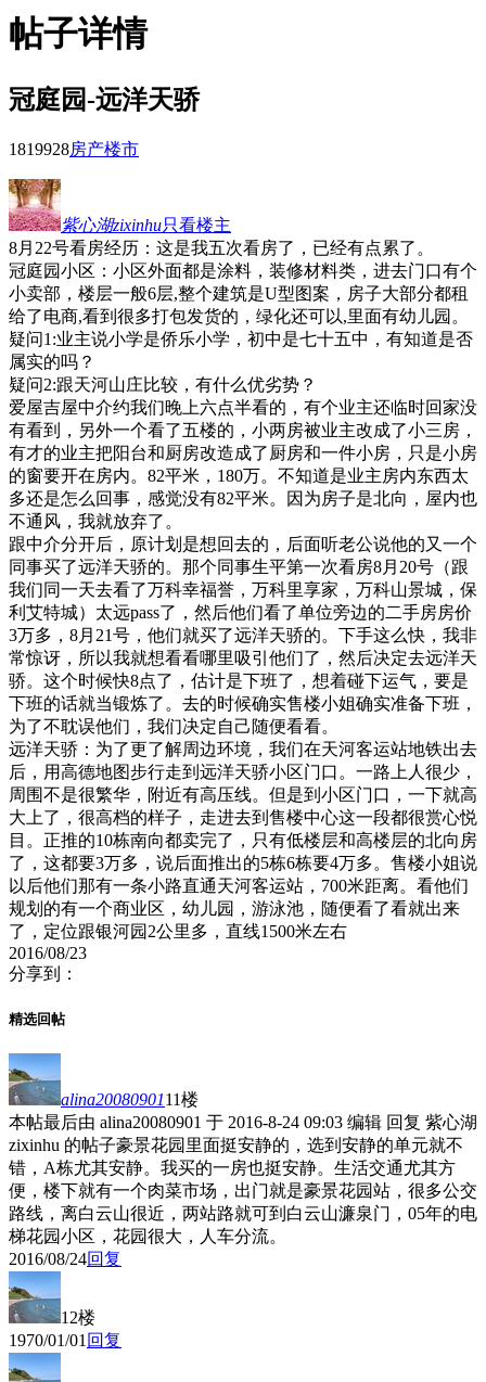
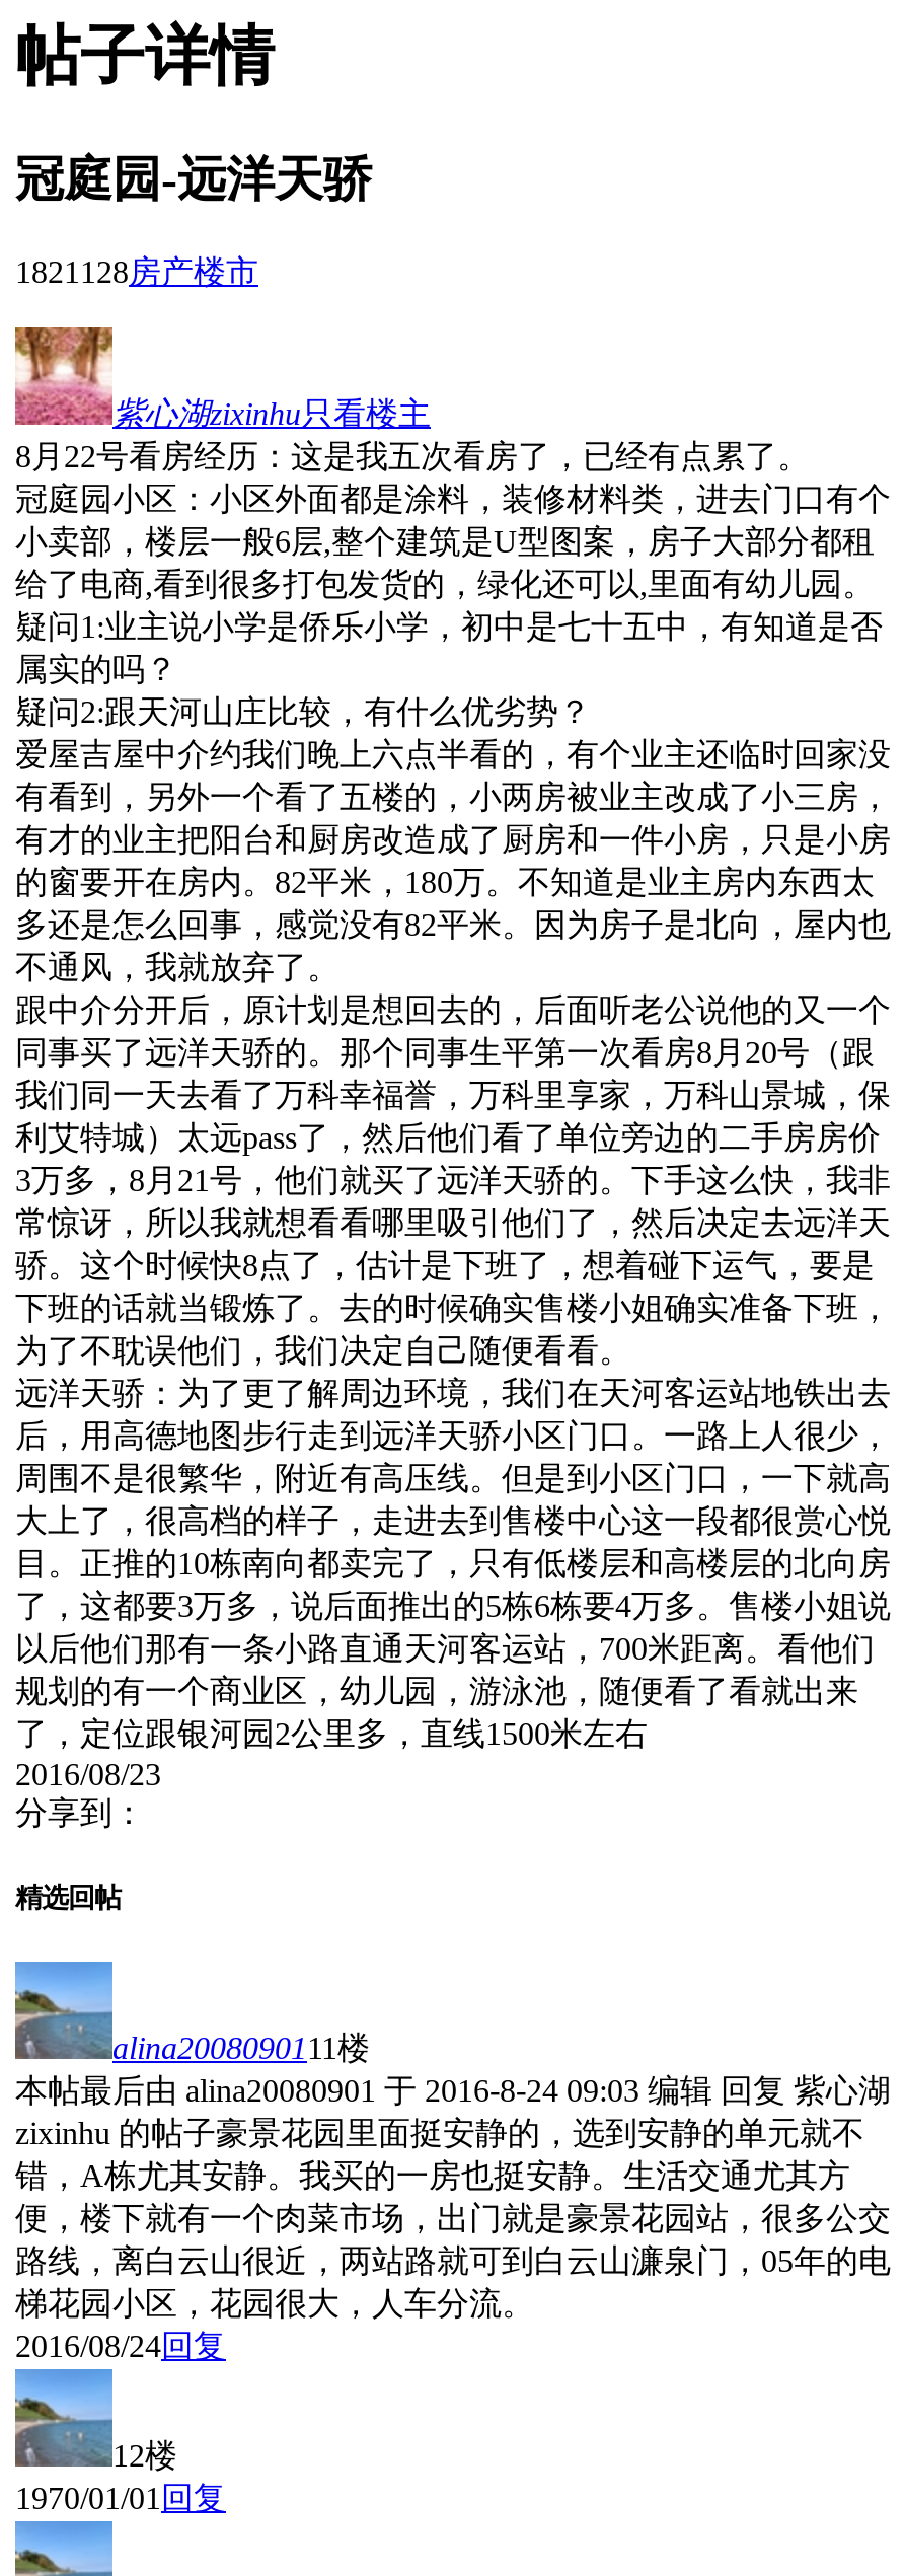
- 18199 28房产楼市
+ 18211 28房产楼市
